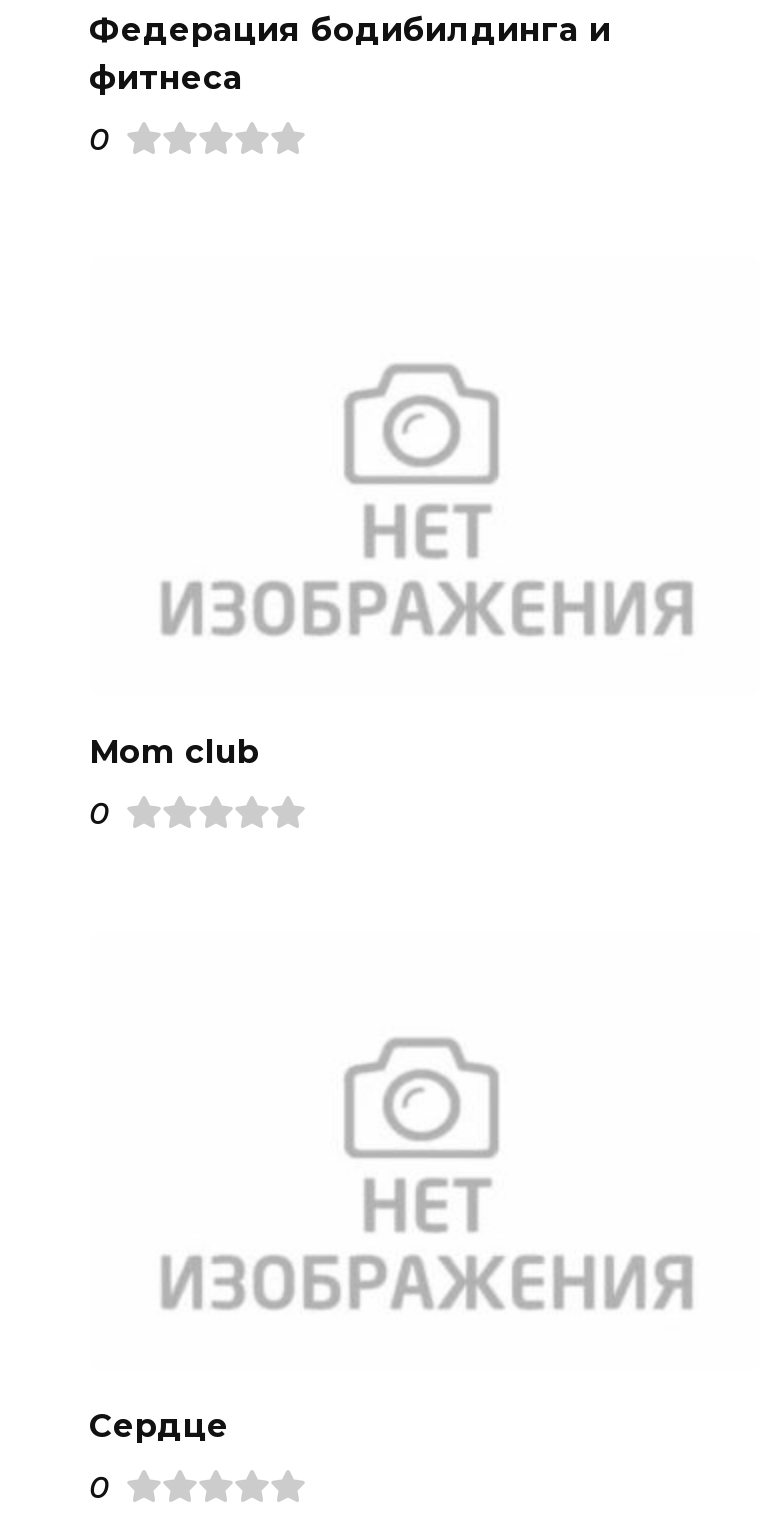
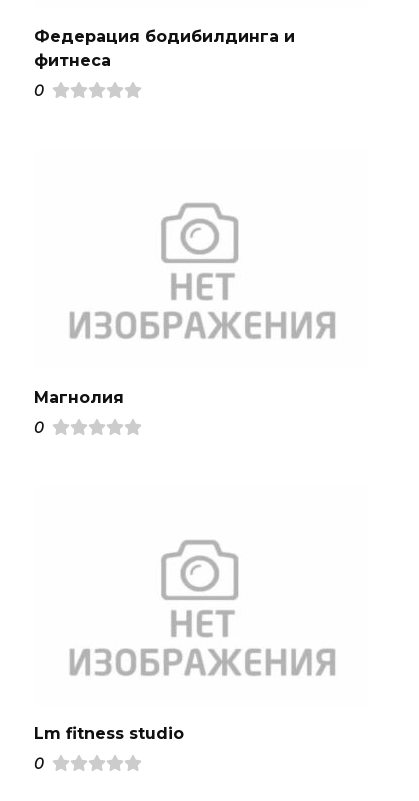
- Mom club
+ Магнолия

- Сердце
+ Lm fitness studio
